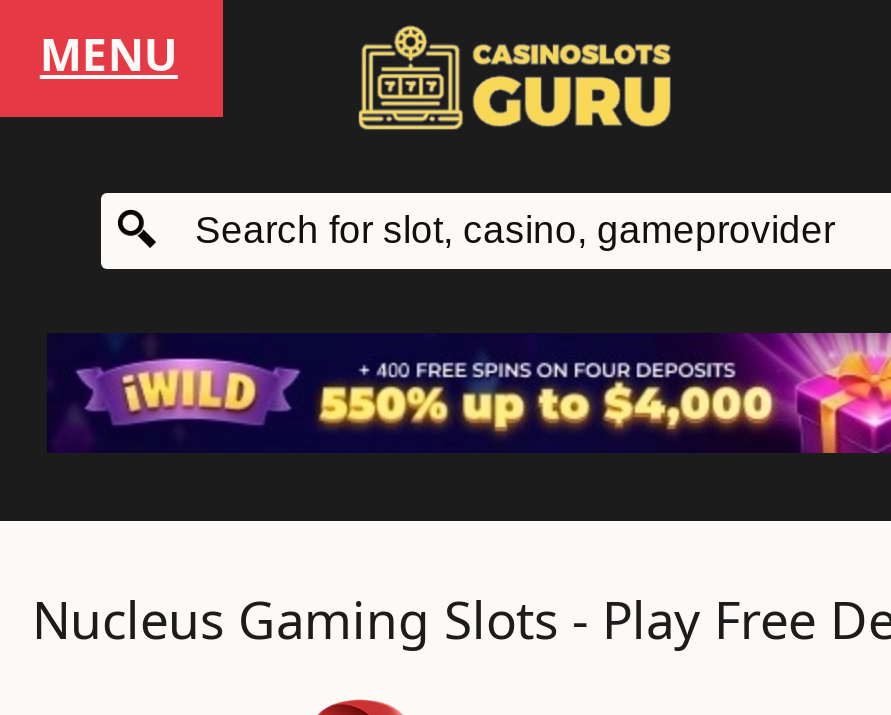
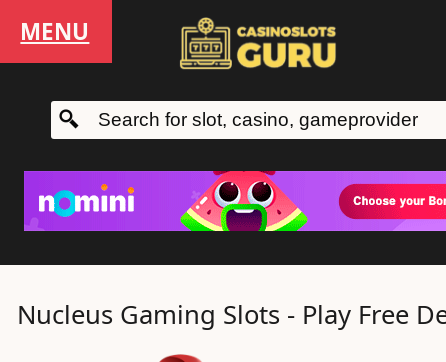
- [image]
+ [image]
